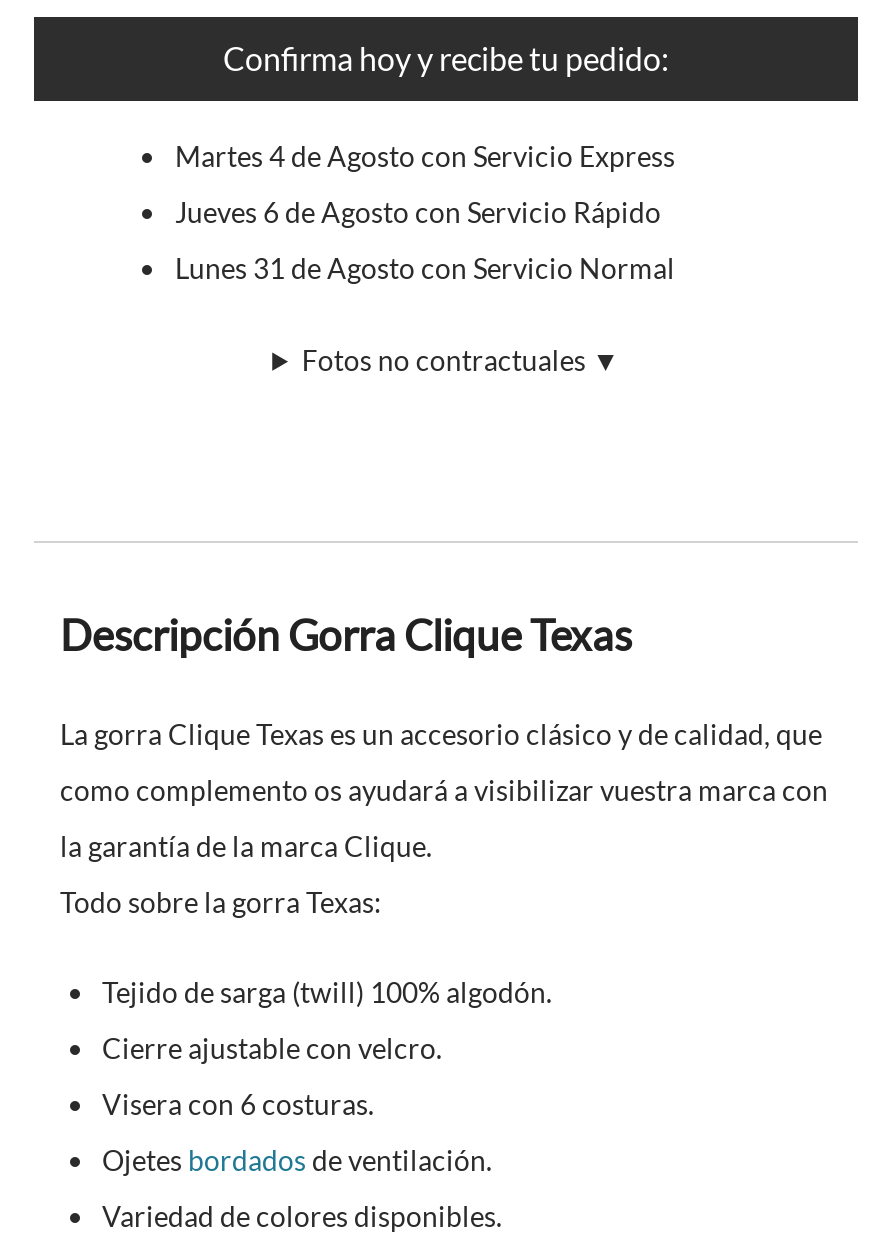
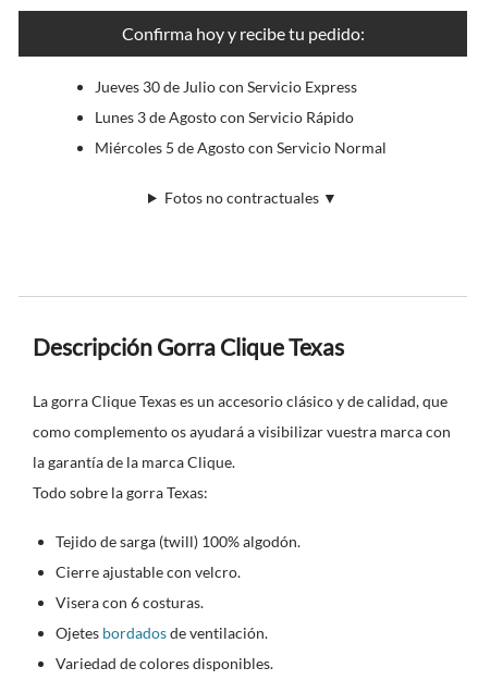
- Martes 4 de Agosto con Servicio Express
+ Jueves 30 de Julio con Servicio Express

- Jueves 6 de Agosto con Servicio Rápido
+ Lunes 3 de Agosto con Servicio Rápido

- Lunes 31 de Agosto con Servicio Normal
+ Miércoles 5 de Agosto con Servicio Normal
